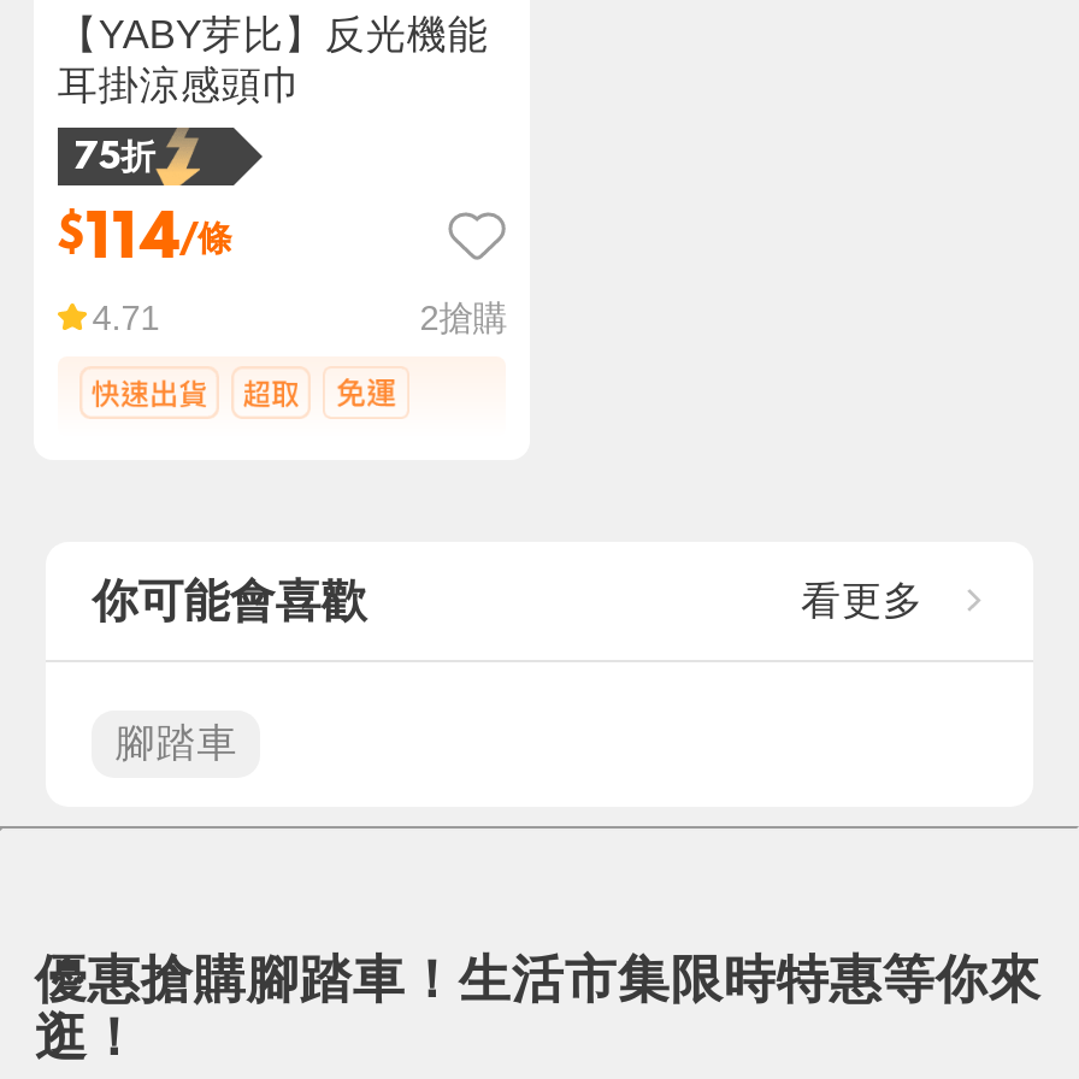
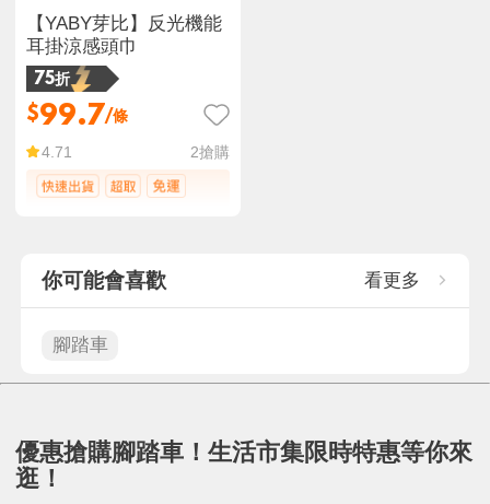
- $114/條
+ $99.7/條
